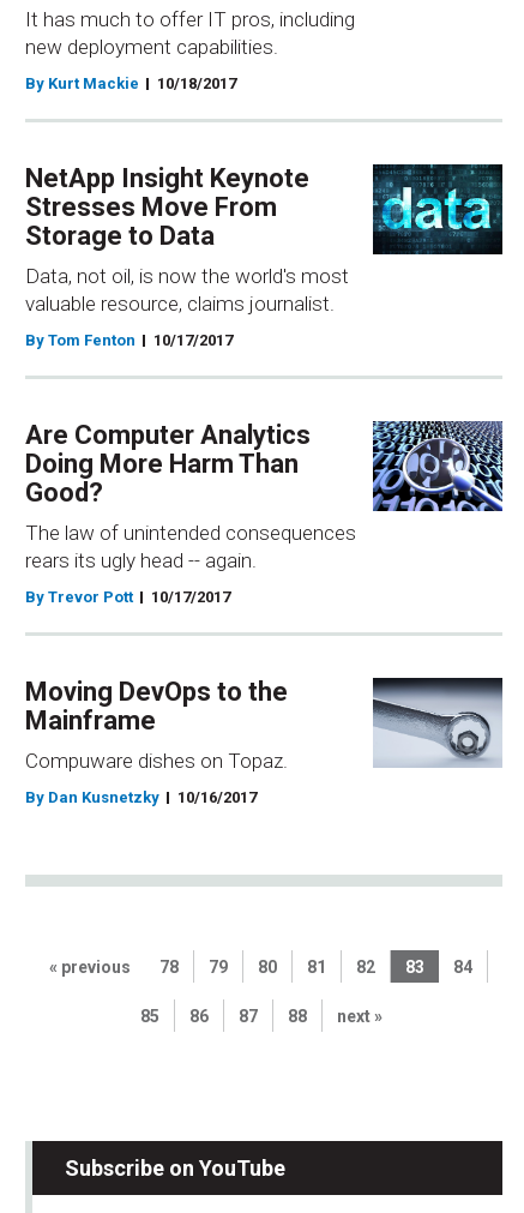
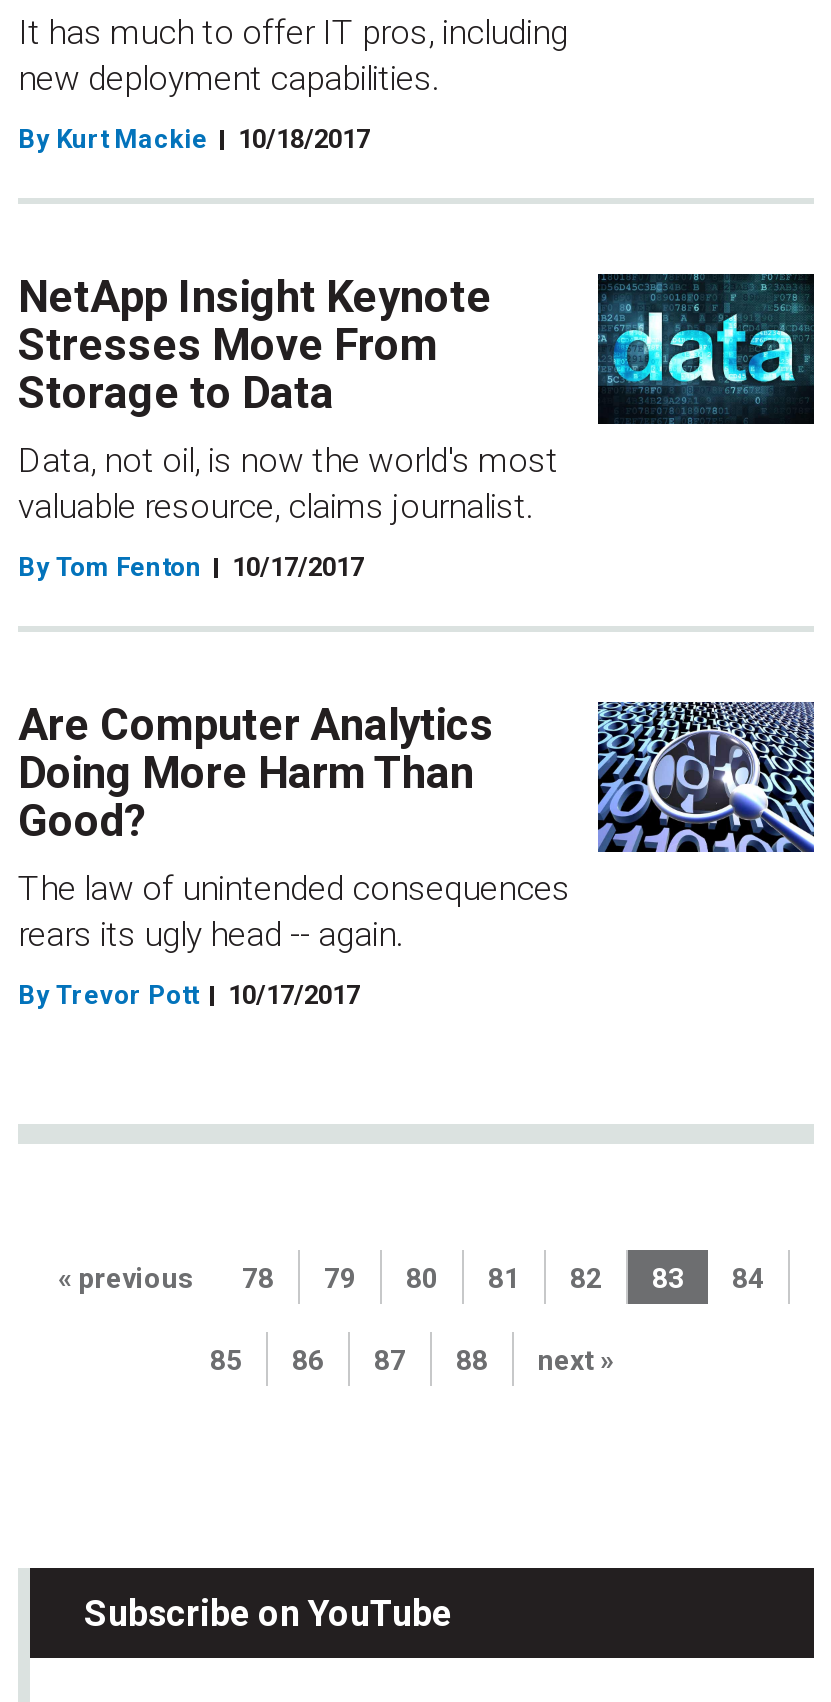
- Moving DevOps to the
- Mainframe
- Compuware dishes on Topaz.
- By Dan Kusnetzky
- 10/16/2017

- [image]
